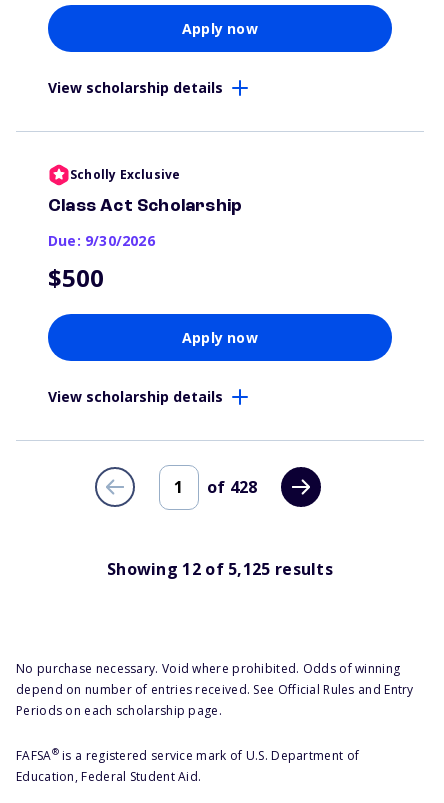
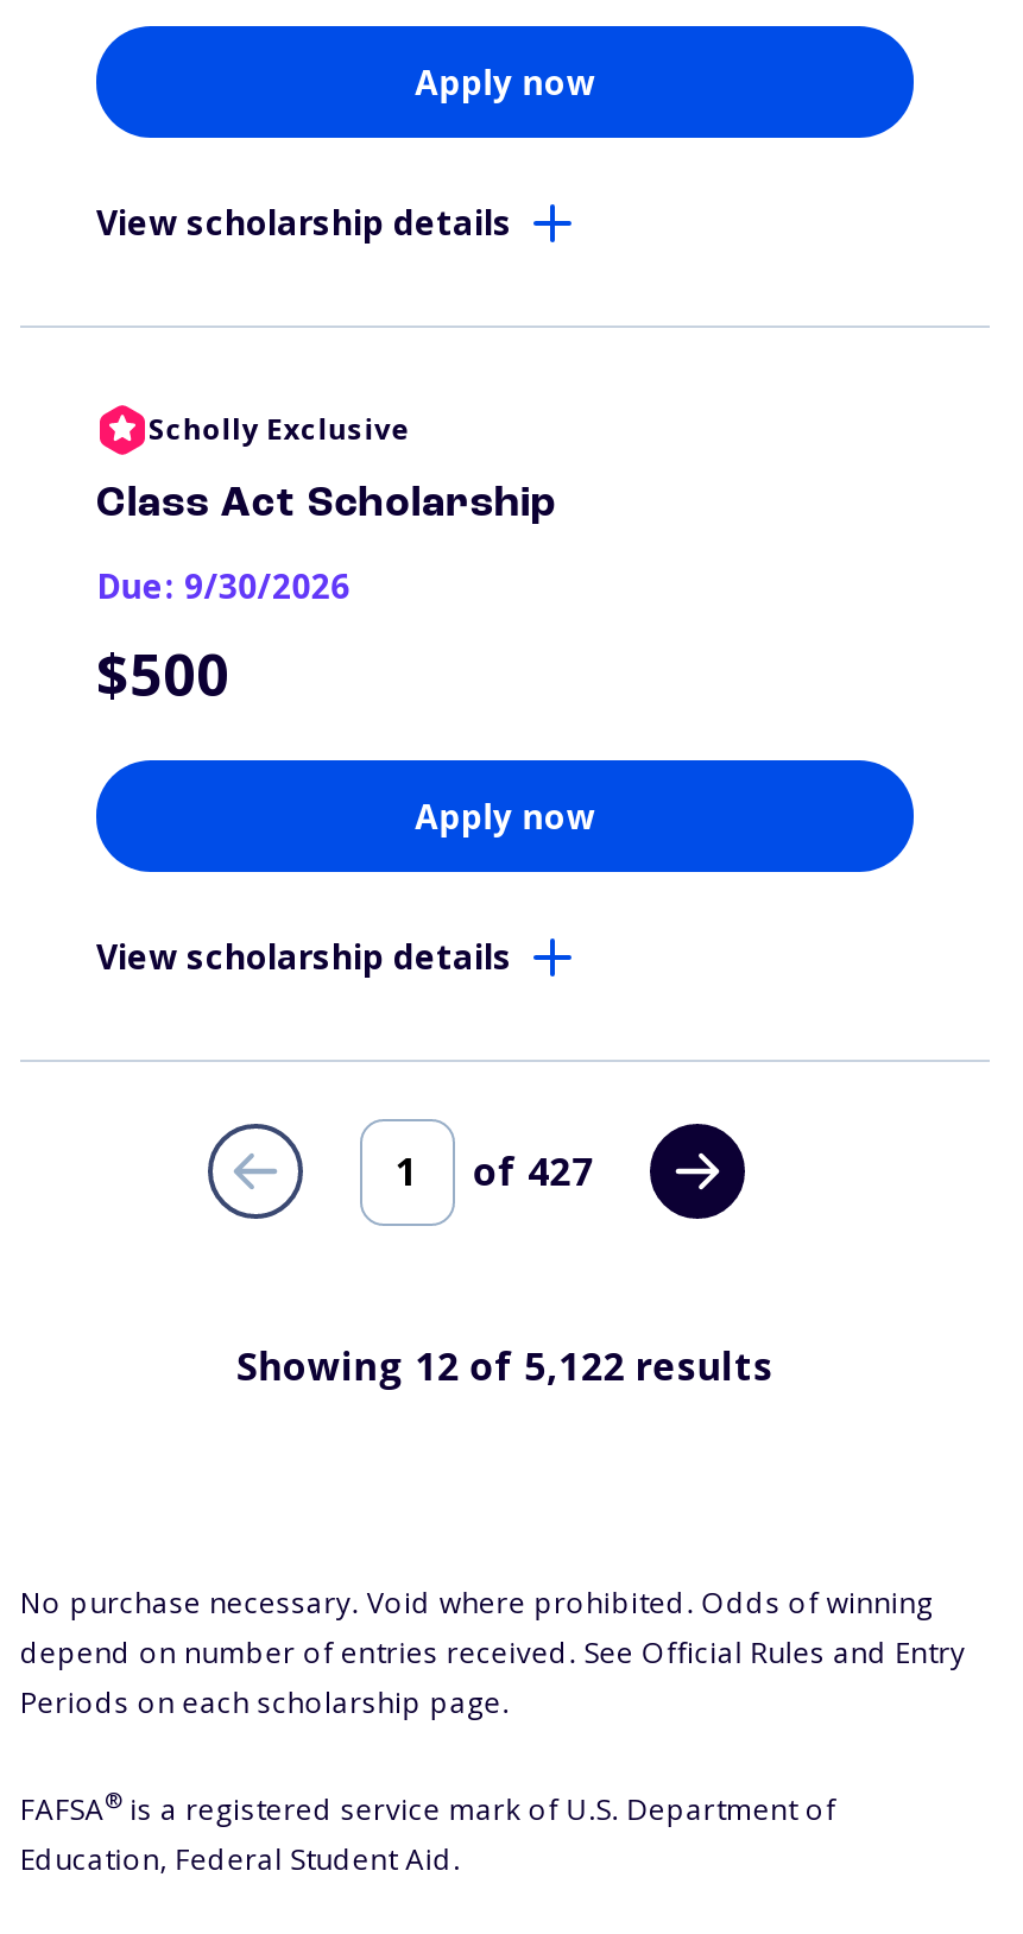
- of 428
+ of 427

- Showing 12 of 5,125 results
+ Showing 12 of 5,122 results
